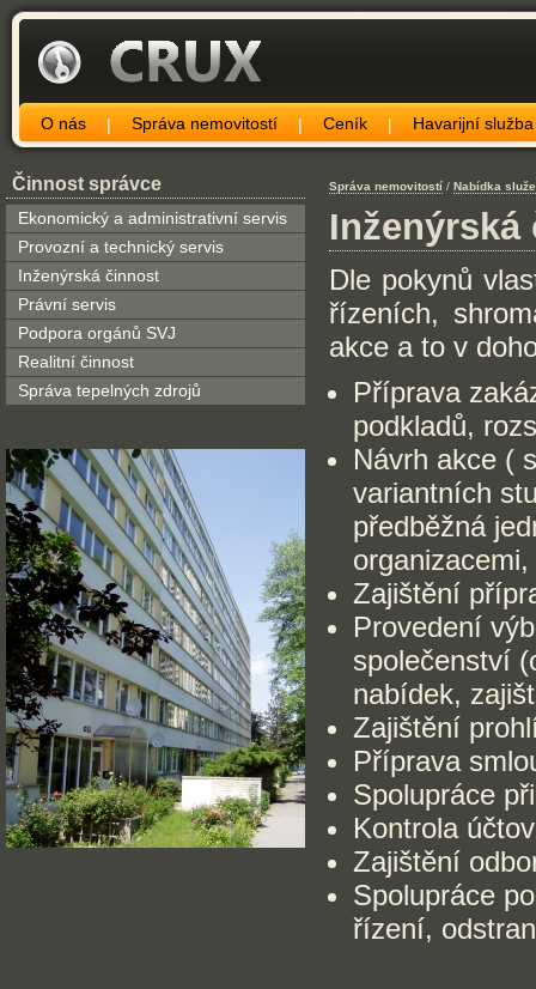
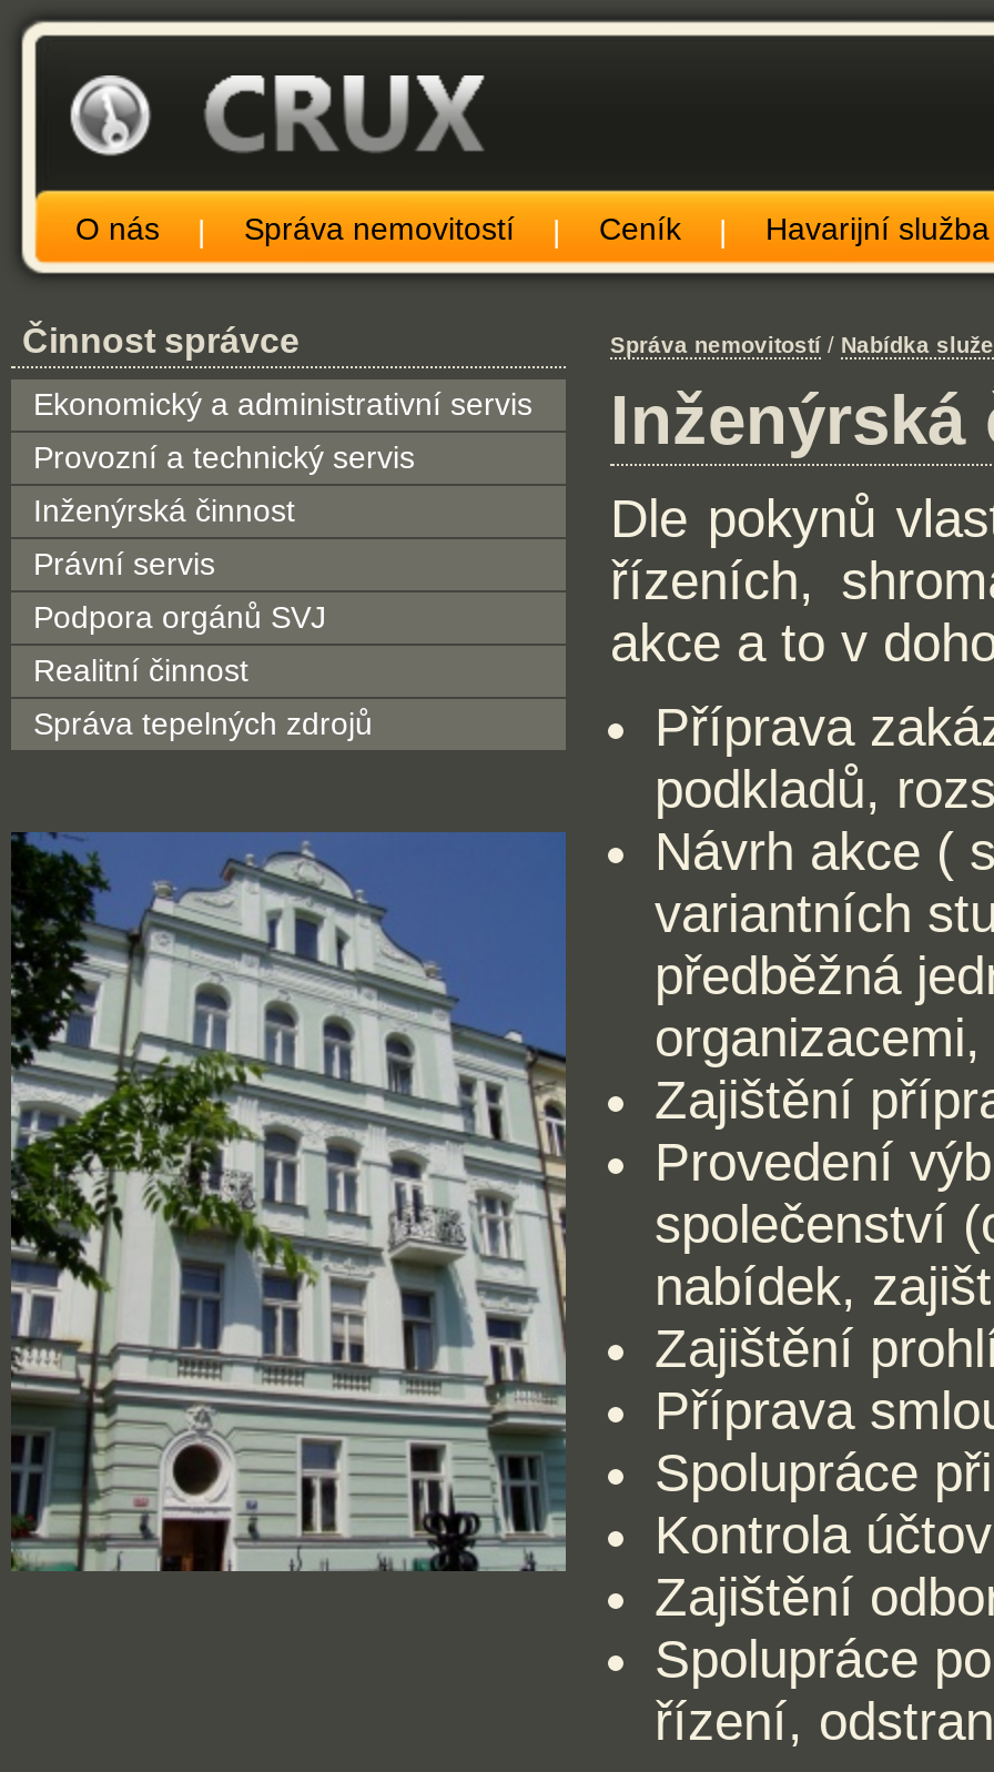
- [image]
+ [image]
